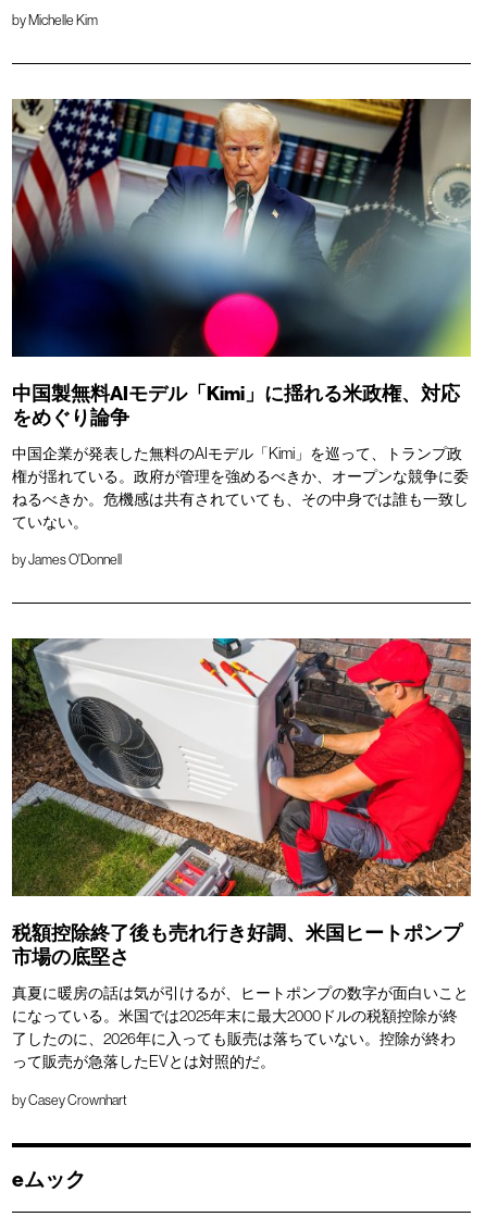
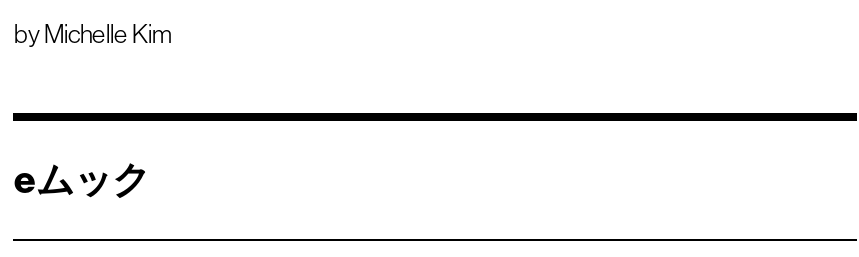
- [image]
- 中国製無料AIモデル「Kimi」に揺れる米政権、対応
- をめぐり論争
- 中国企業が発表した無料のAIモデル「Kimi」を巡って、トランプ政
- 権が揺れている。政府が管理を強めるべきか、オープンな競争に委
- ねるべきか。危機感は共有されていても、その中身では誰も一致し
- ていない。
- byJames O'Donnell

- [image]
- 税額控除終了後も売れ行き好調、米国ヒートポンプ
- 市場の底堅さ
- 真夏に暖房の話は気が引けるが、ヒートポンプの数字が面白いこと
- になっている。米国では2025年末に最大2000ドルの税額控除が終
- 了したのに、2026年に入っても販売は落ちていない。控除が終わ
- って販売が急落したEVとは対照的だ。
- byCasey Crownhart
